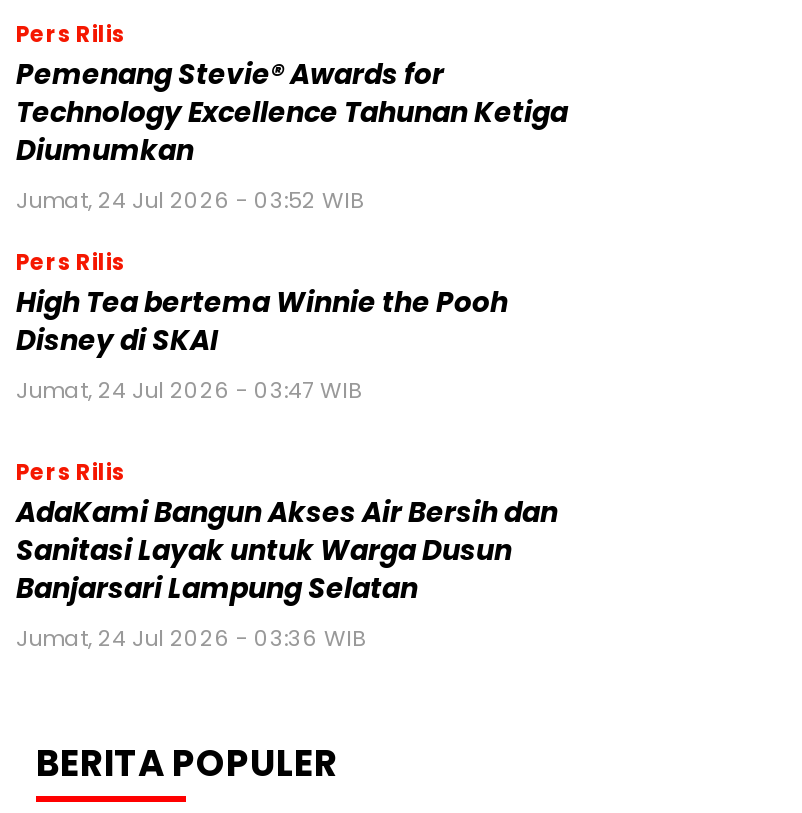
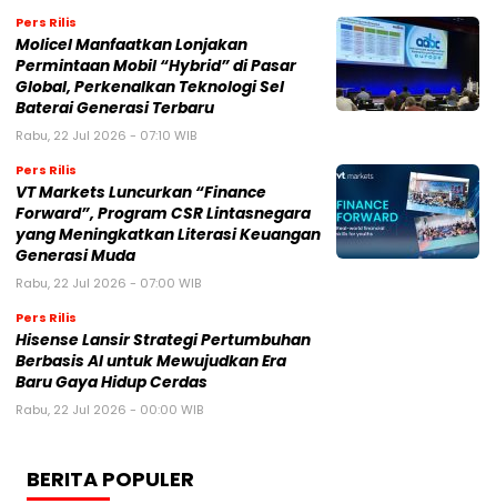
- Pemenang Stevie® Awards for
- Technology Excellence Tahunan Ketiga
- Diumumkan
- Jumat, 24 Jul 2026 - 03:52 WIB
+ Molicel Manfaatkan Lonjakan
+ Permintaan Mobil “Hybrid” di Pasar
+ Global, Perkenalkan Teknologi Sel
+ Baterai Generasi Terbaru
+ Rabu, 22 Jul 2026 - 07:10 WIB

+ [image]

- High Tea bertema Winnie the Pooh
- Disney di SKAI
- Jumat, 24 Jul 2026 - 03:47 WIB
+ VT Markets Luncurkan “Finance
+ Forward”, Program CSR Lintasnegara
+ yang Meningkatkan Literasi Keuangan
+ Generasi Muda
+ Rabu, 22 Jul 2026 - 07:00 WIB

+ [image]

- AdaKami Bangun Akses Air Bersih dan
- Sanitasi Layak untuk Warga Dusun
- Banjarsari Lampung Selatan
- Jumat, 24 Jul 2026 - 03:36 WIB
+ Hisense Lansir Strategi Pertumbuhan
+ Berbasis AI untuk Mewujudkan Era
+ Baru Gaya Hidup Cerdas
+ Rabu, 22 Jul 2026 - 00:00 WIB
